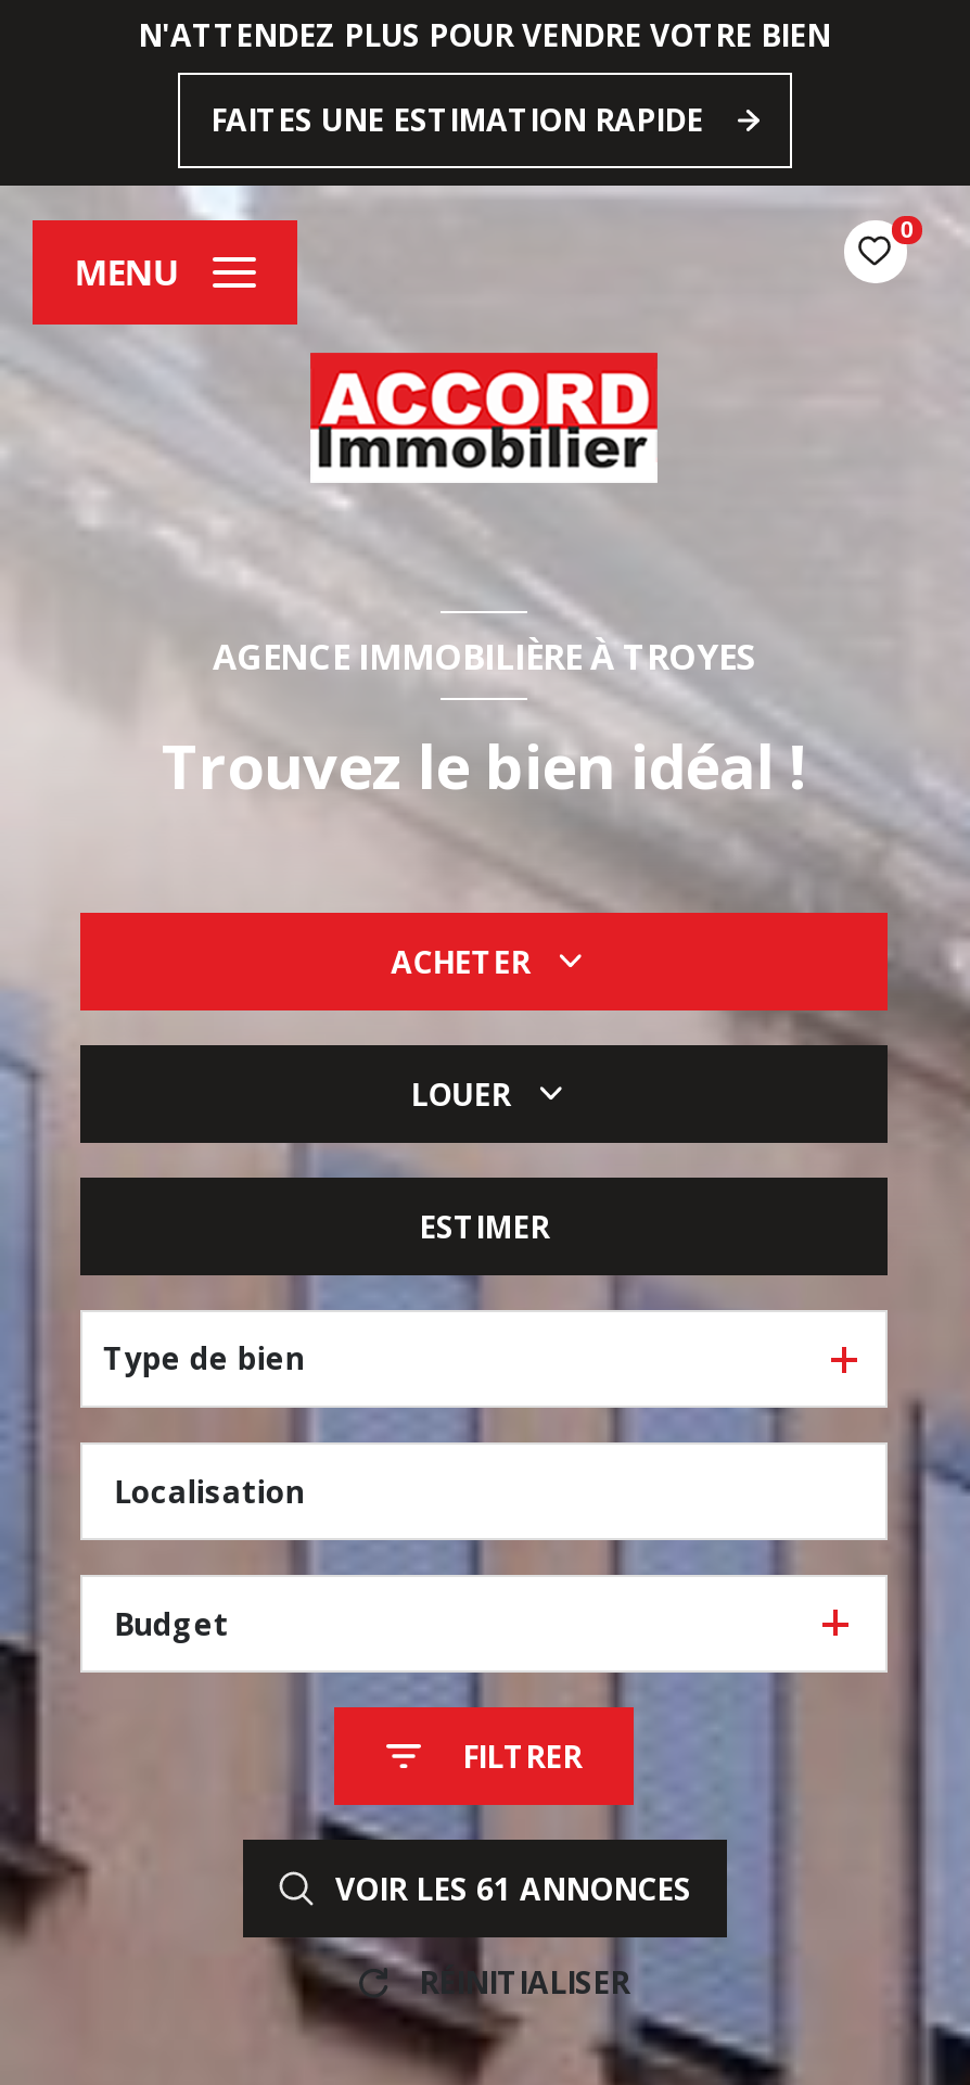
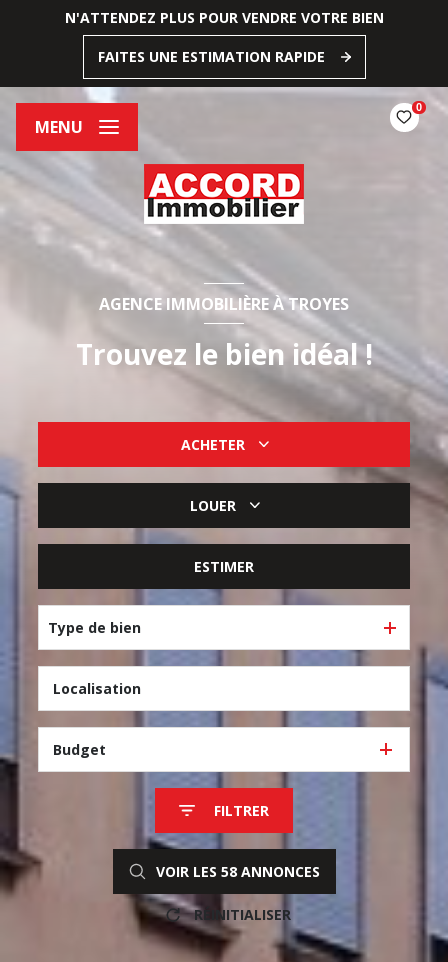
- VOIR LES 61 ANNONCES
+ VOIR LES 58 ANNONCES
